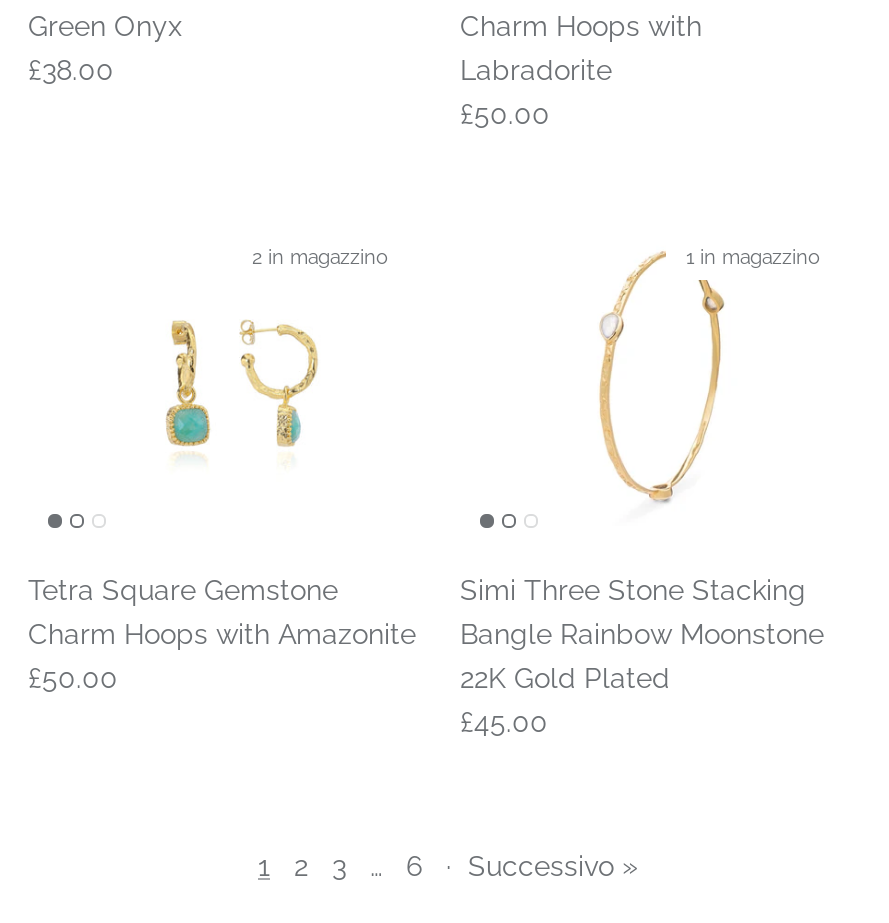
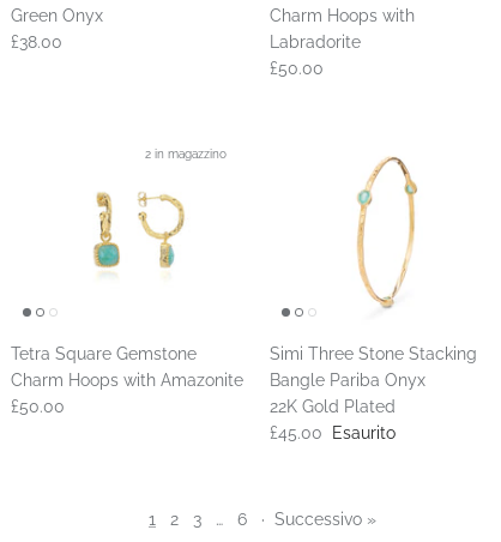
- [image]
+ [image]

- 1 in magazzino

- Bangle Rainbow Moonstone
+ Bangle Pariba Onyx

- £45.00
+ £45.00 Esaurito
